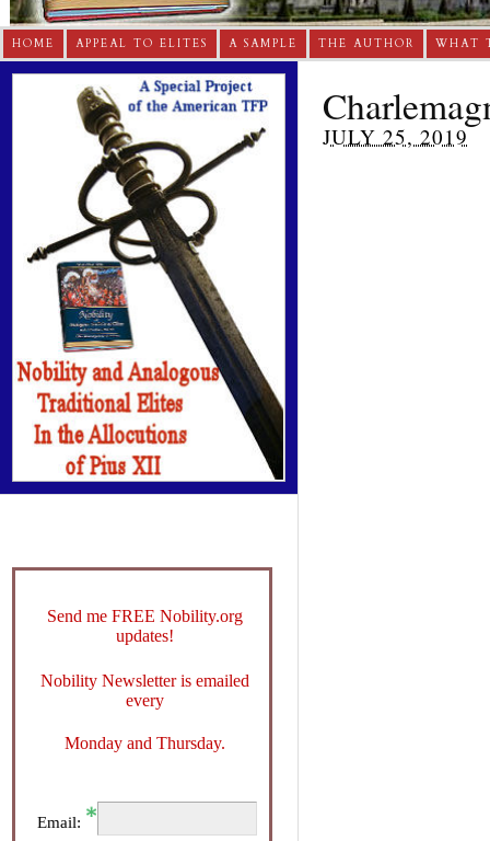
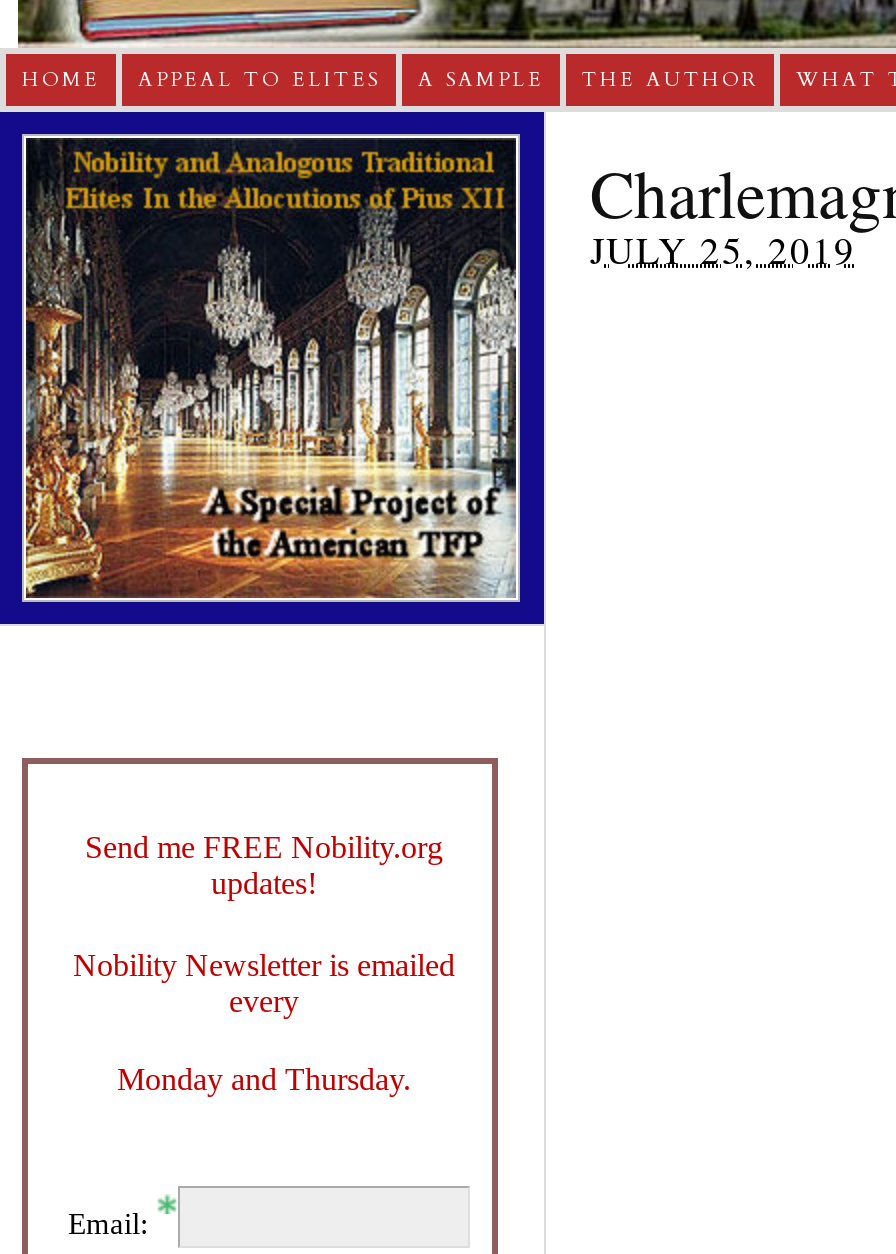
- [image]
+ [image]
